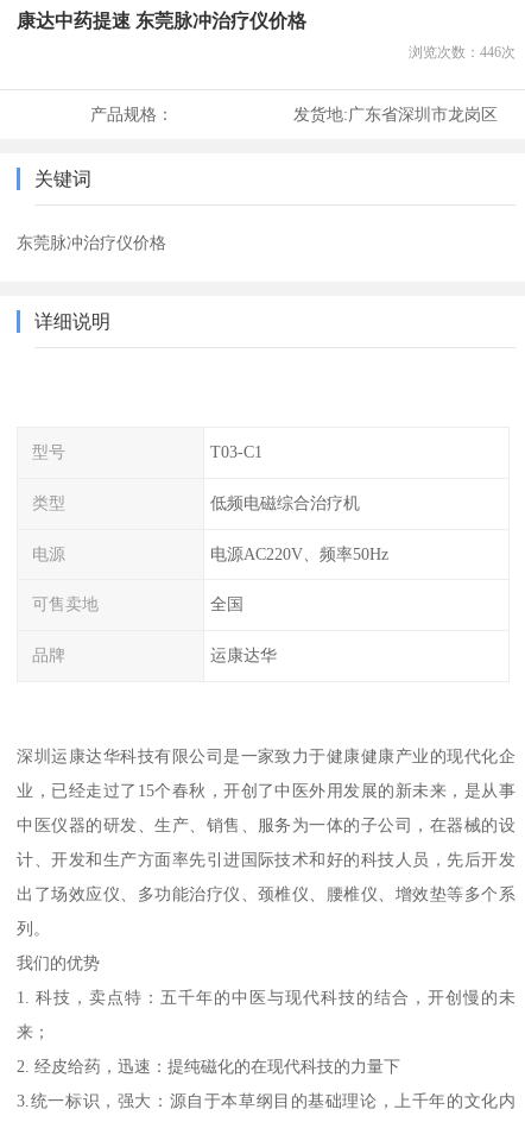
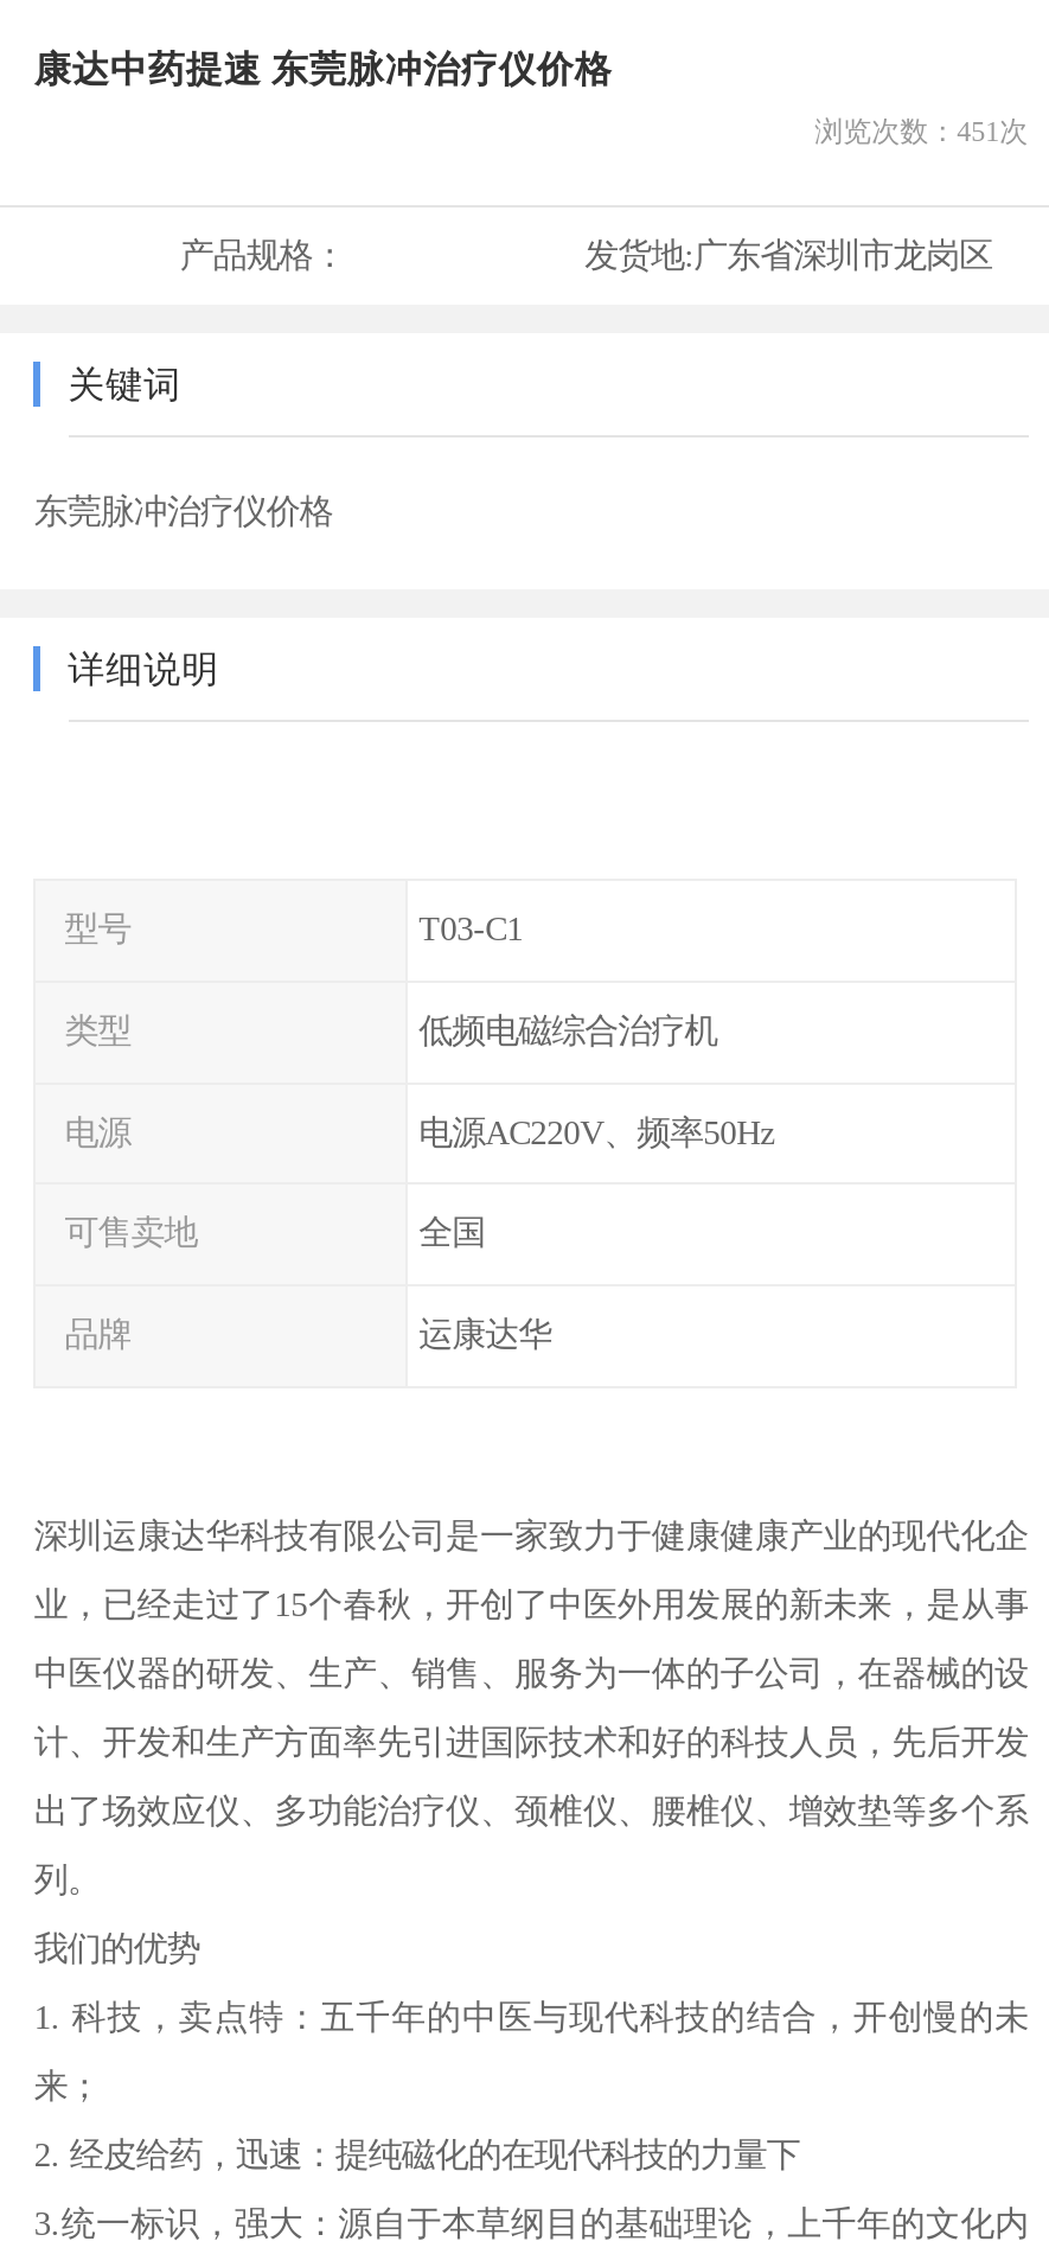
- 浏览次数：446次
+ 浏览次数：451次
